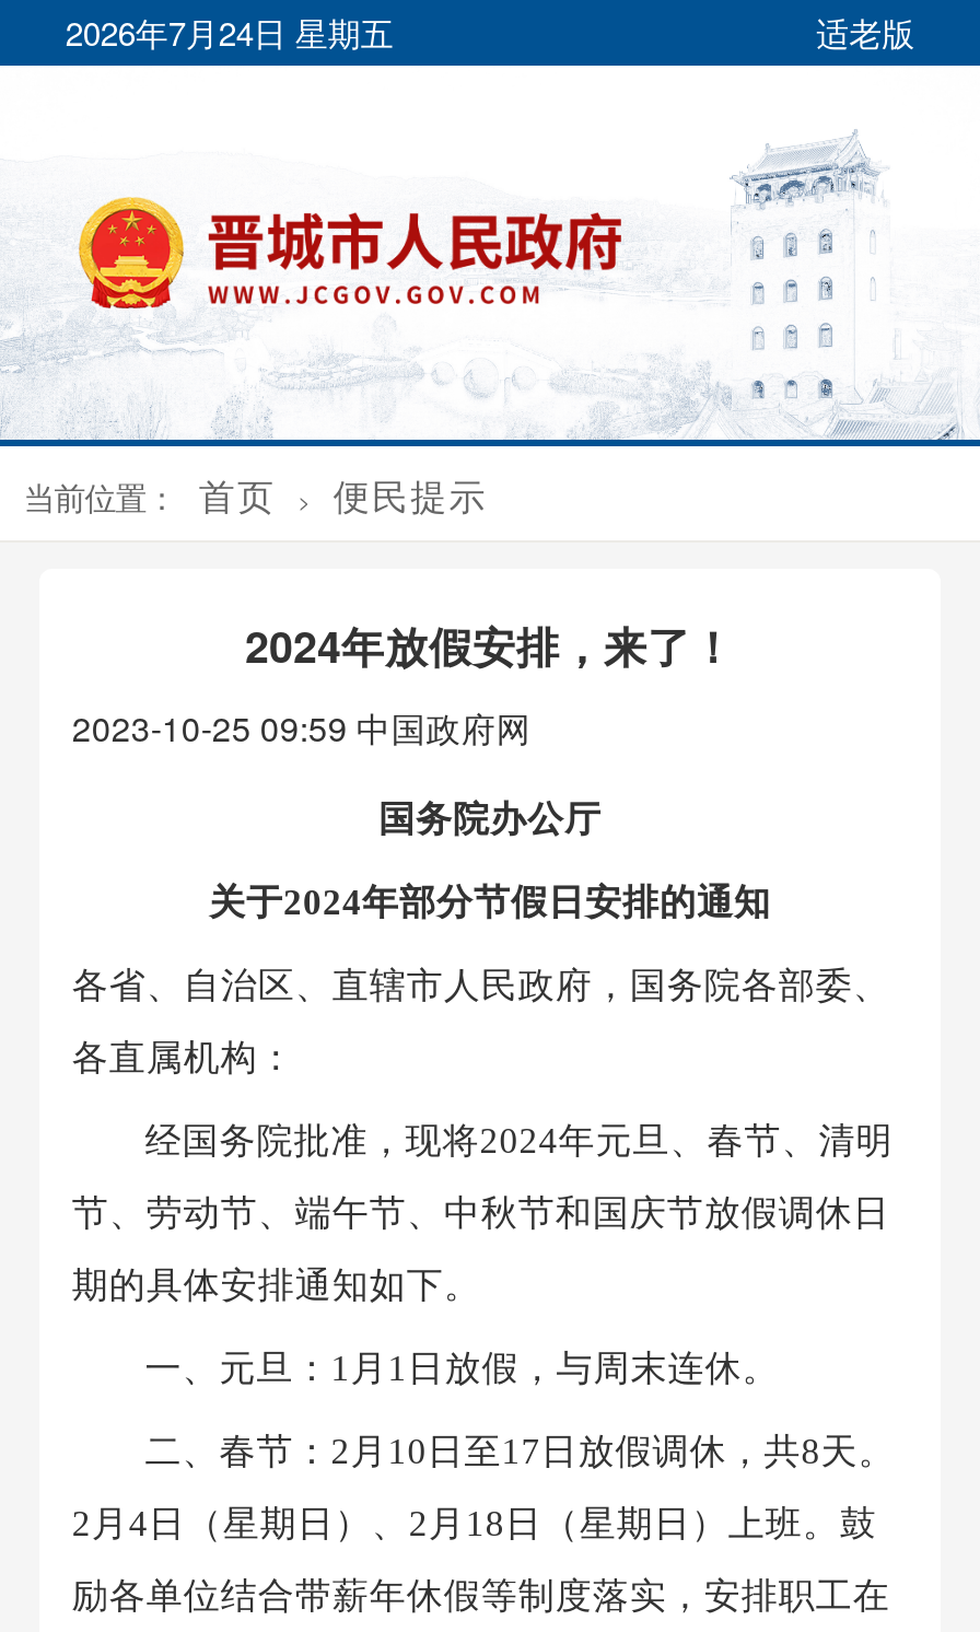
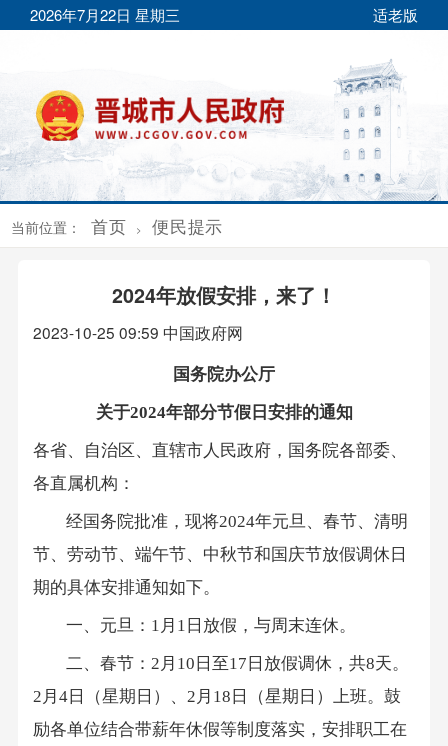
- 2026年7月24日 星期五
+ 2026年7月22日 星期三
